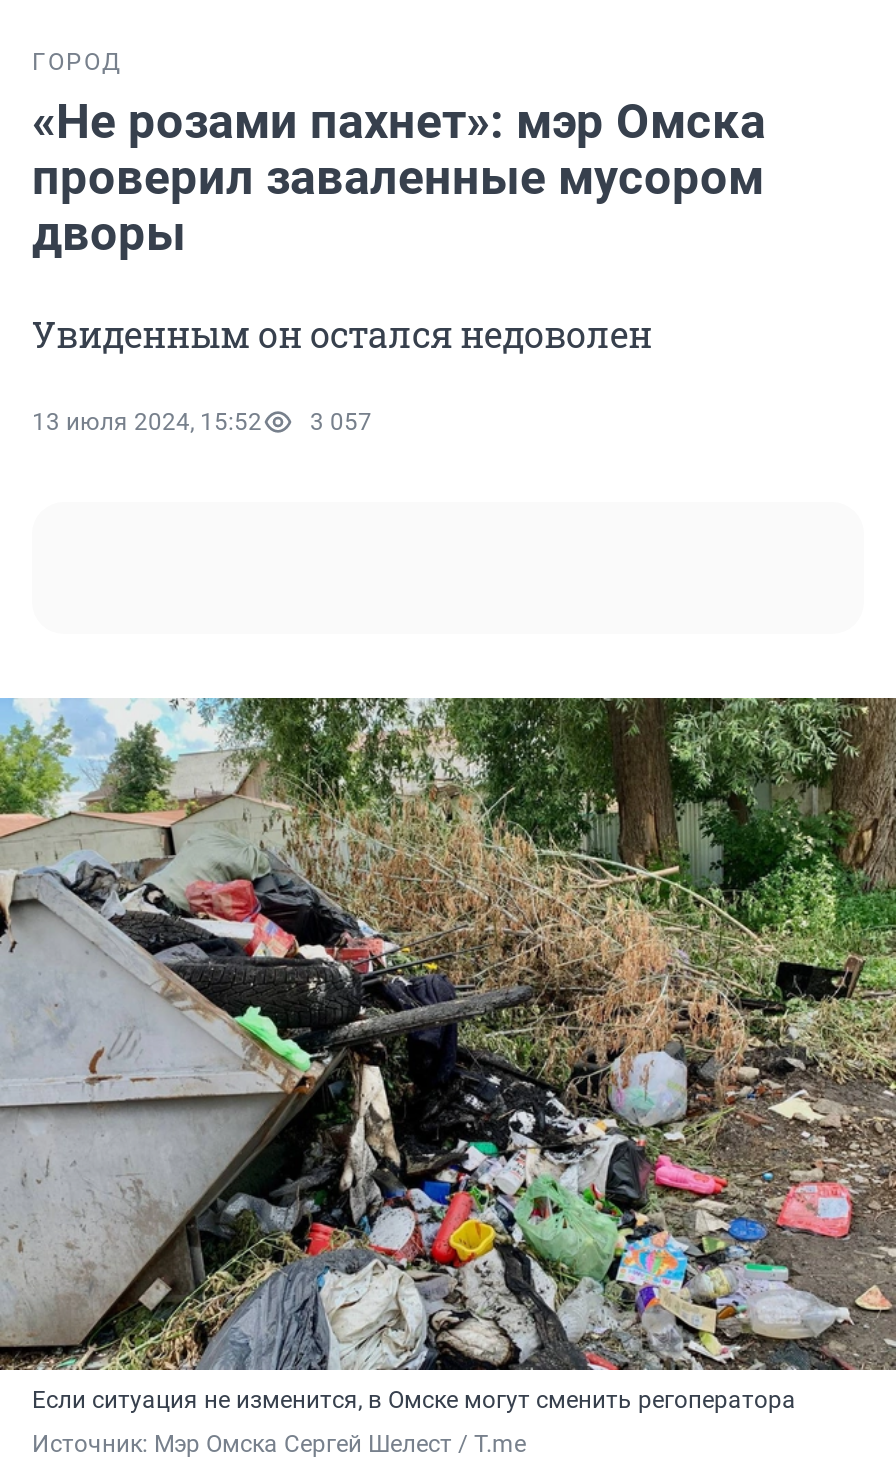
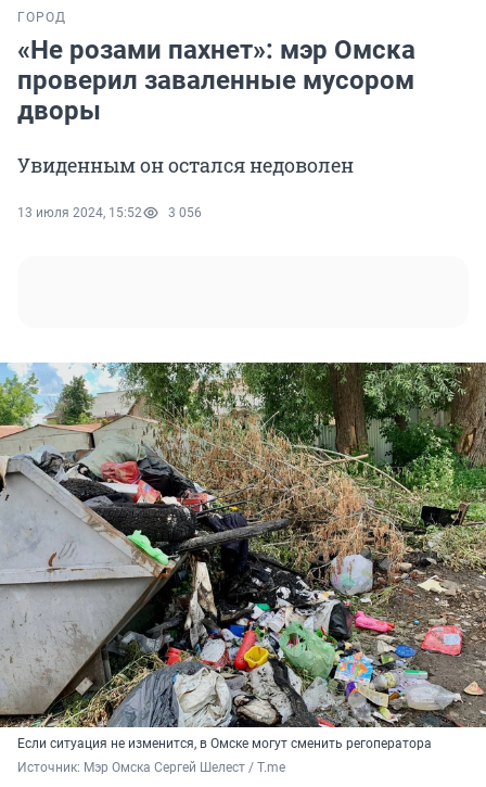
- 13 июля 2024, 15:52 3 057
+ 13 июля 2024, 15:52 3 056
